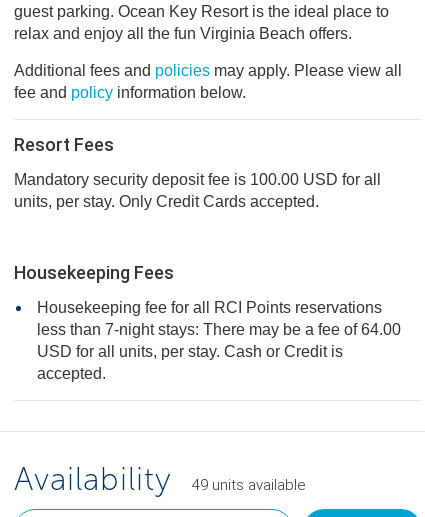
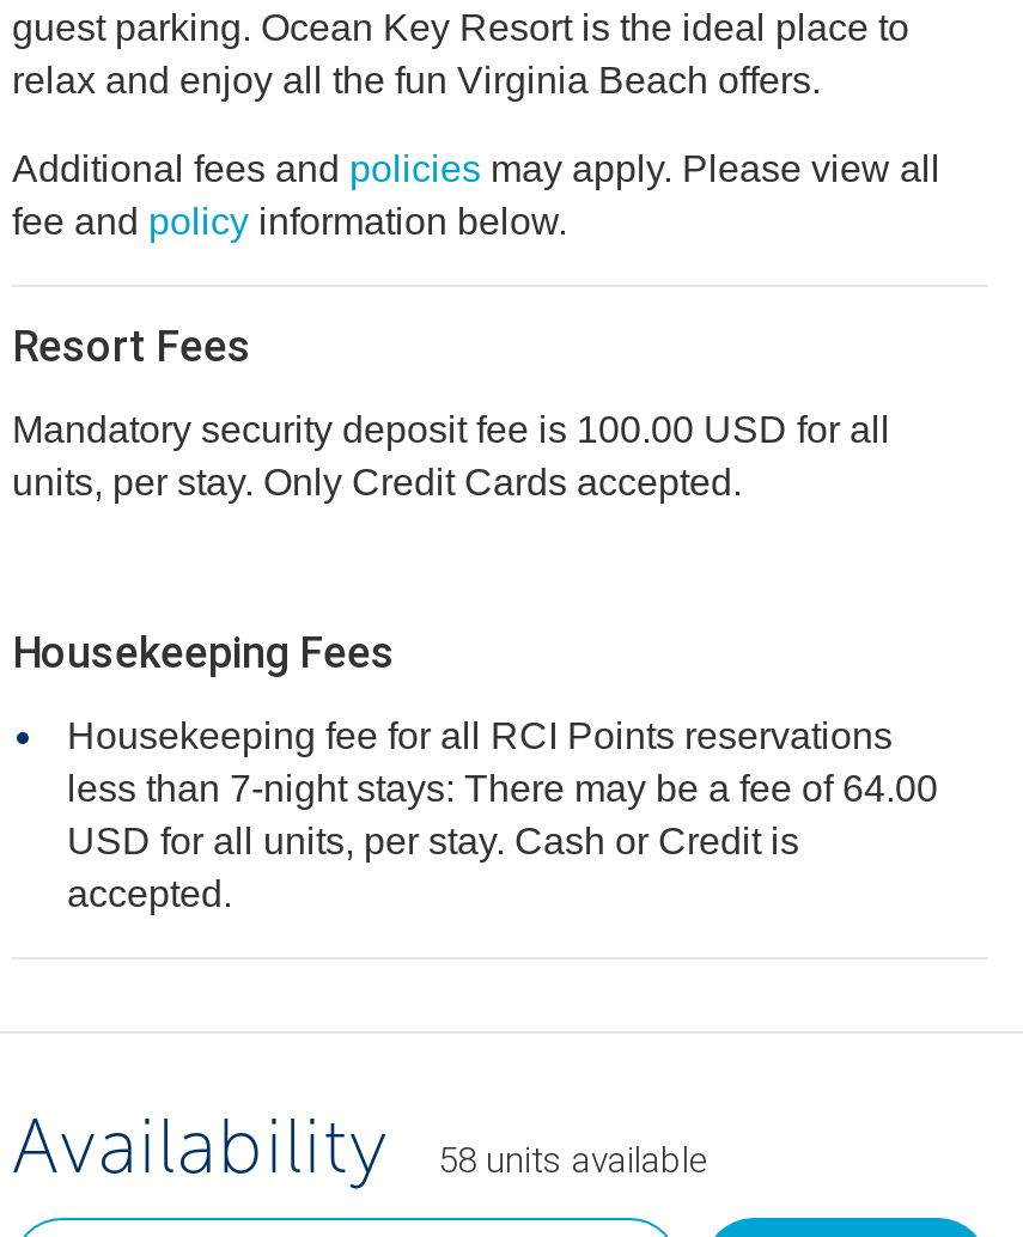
- 49 units available
+ 58 units available
